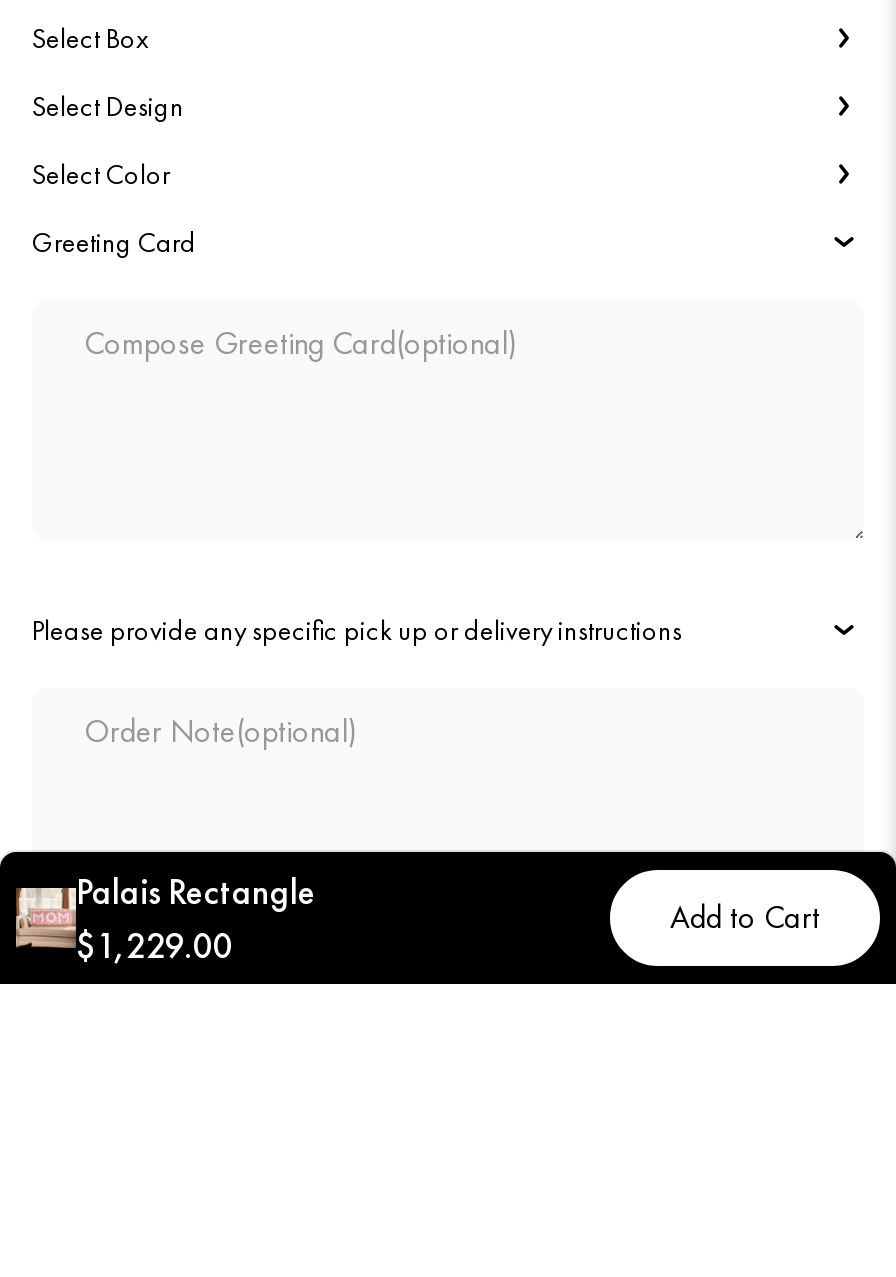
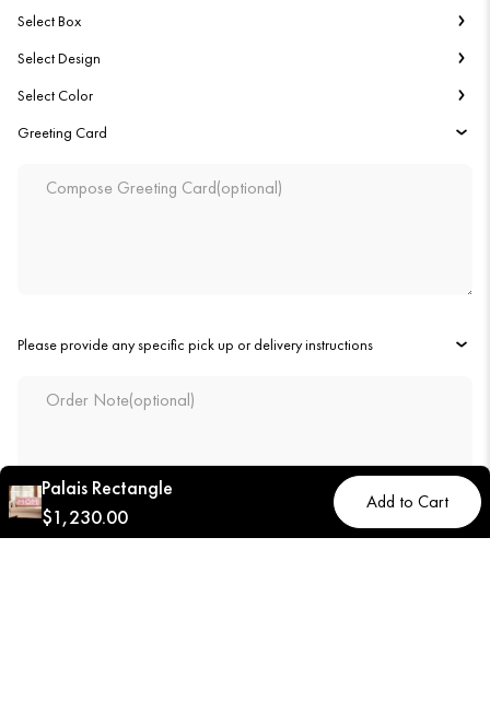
- $1,229.00
+ $1,230.00
